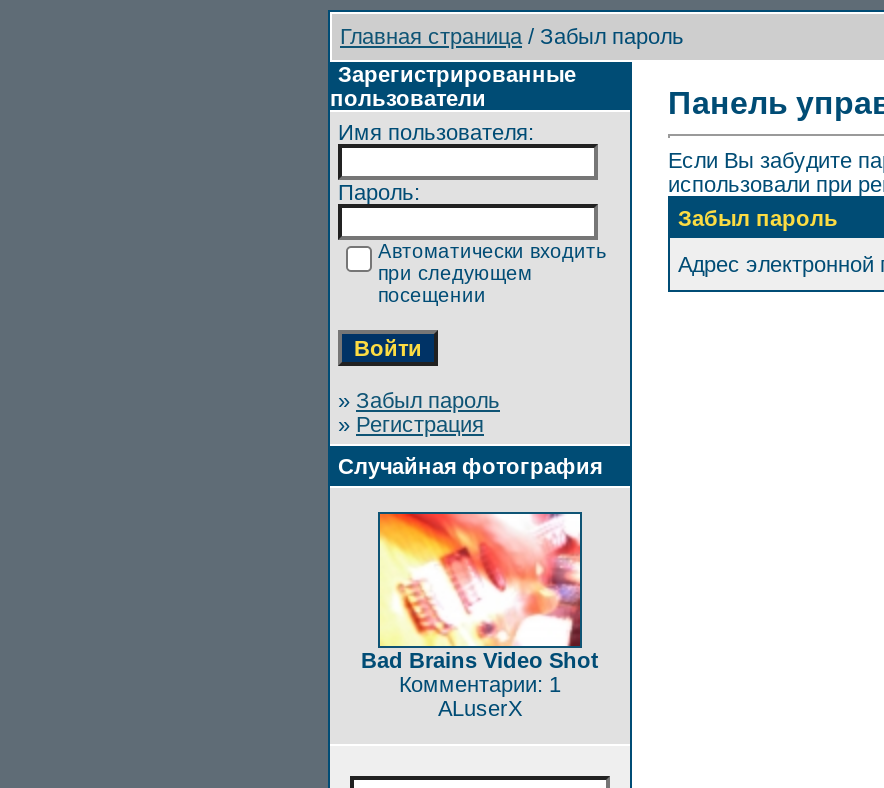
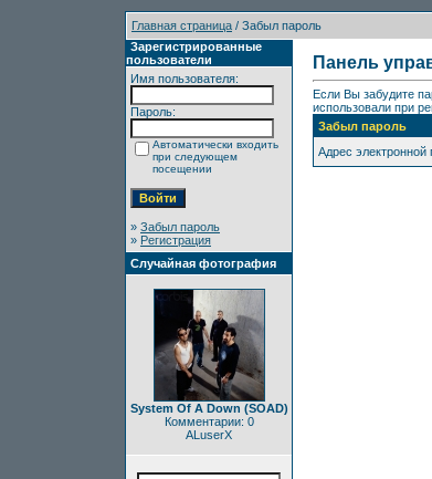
- [image]
+ [image]

- Bad Brains Video Shot
- Комментарии: 1
+ System Of A Down (SOAD)
+ Комментарии: 0
